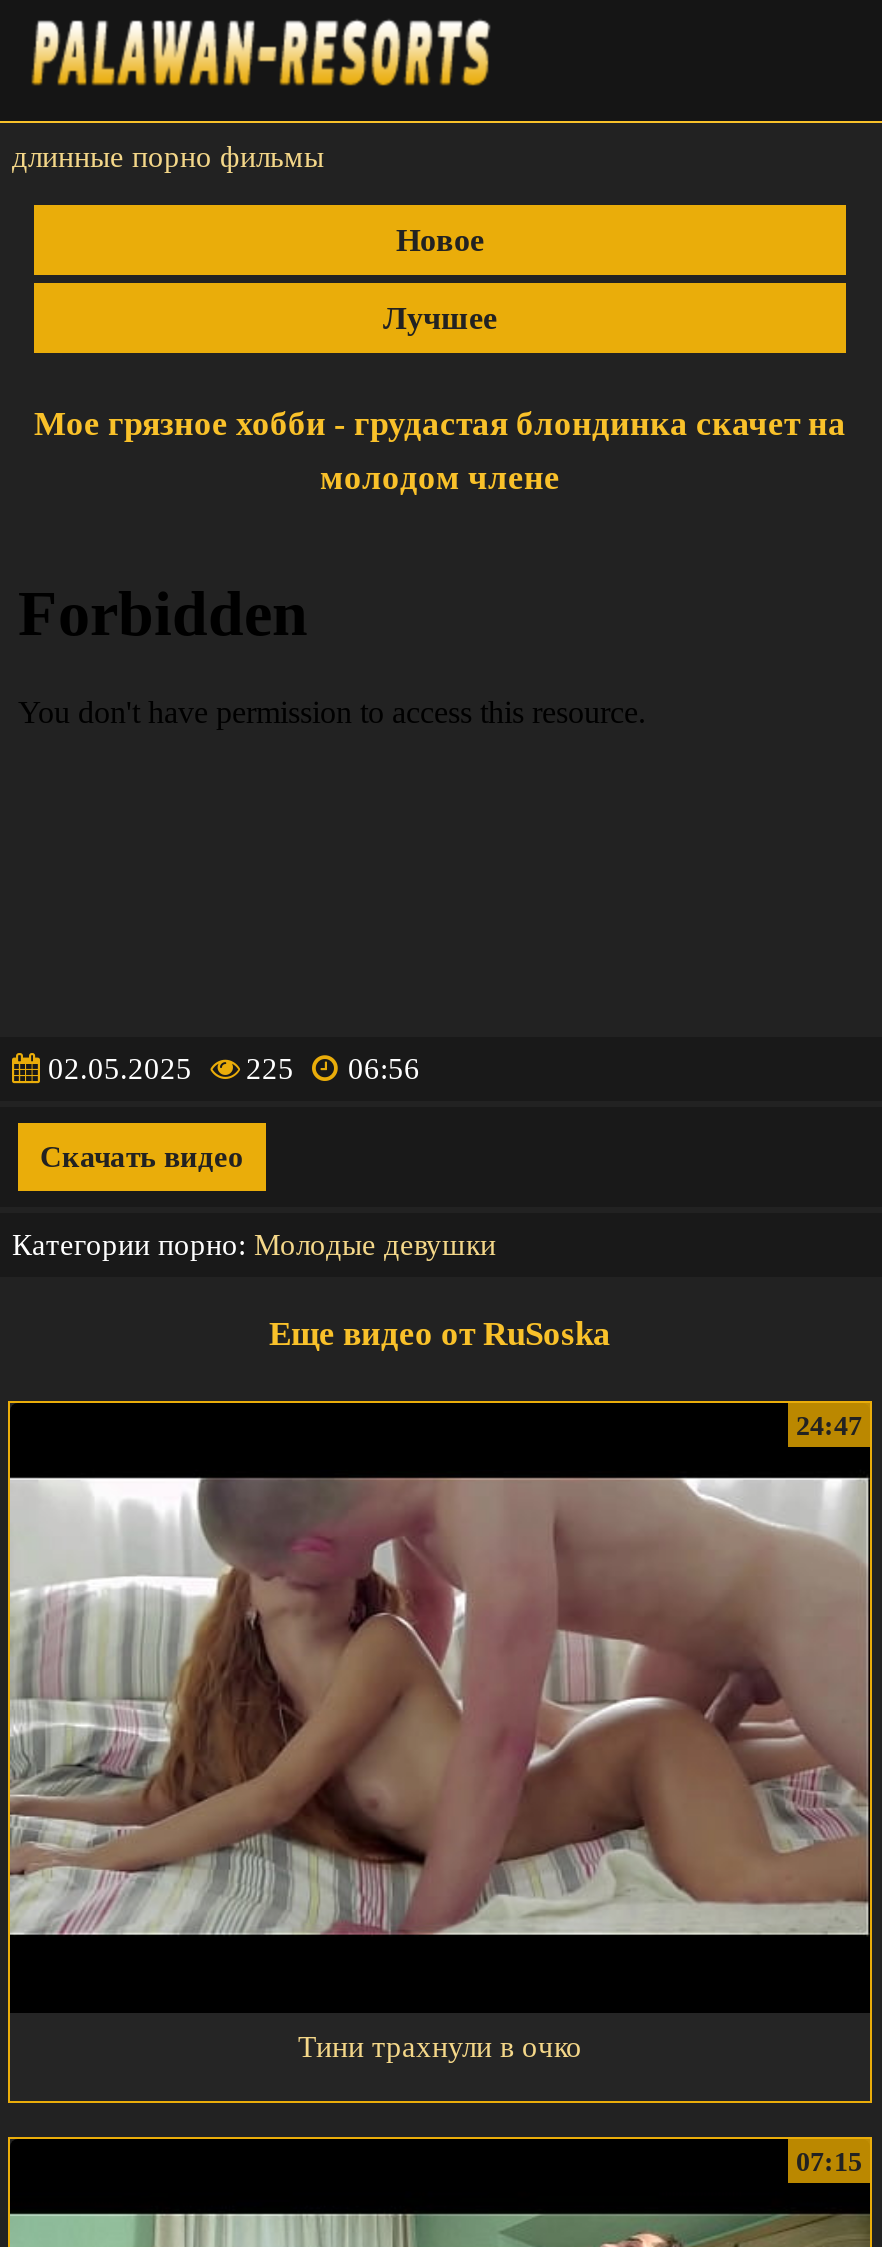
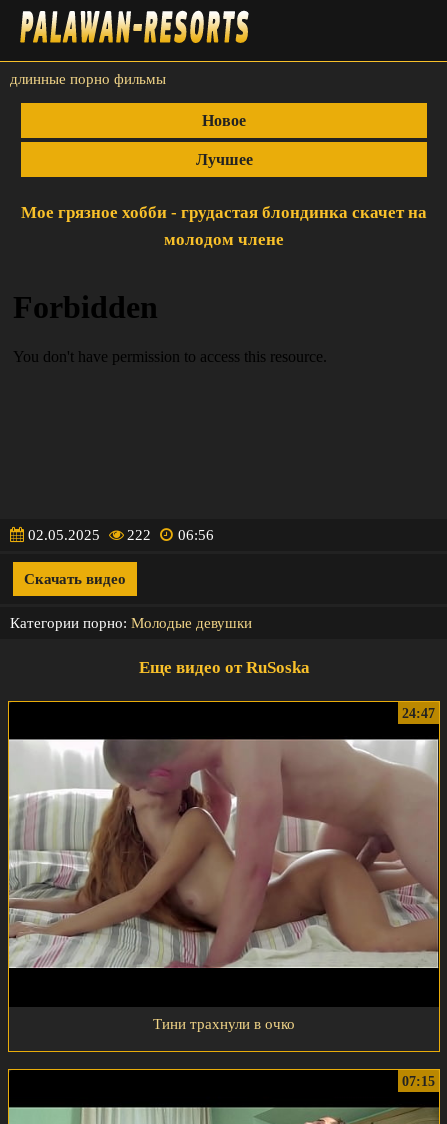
- 02.05.2025 225 06:56
+ 02.05.2025 222 06:56
